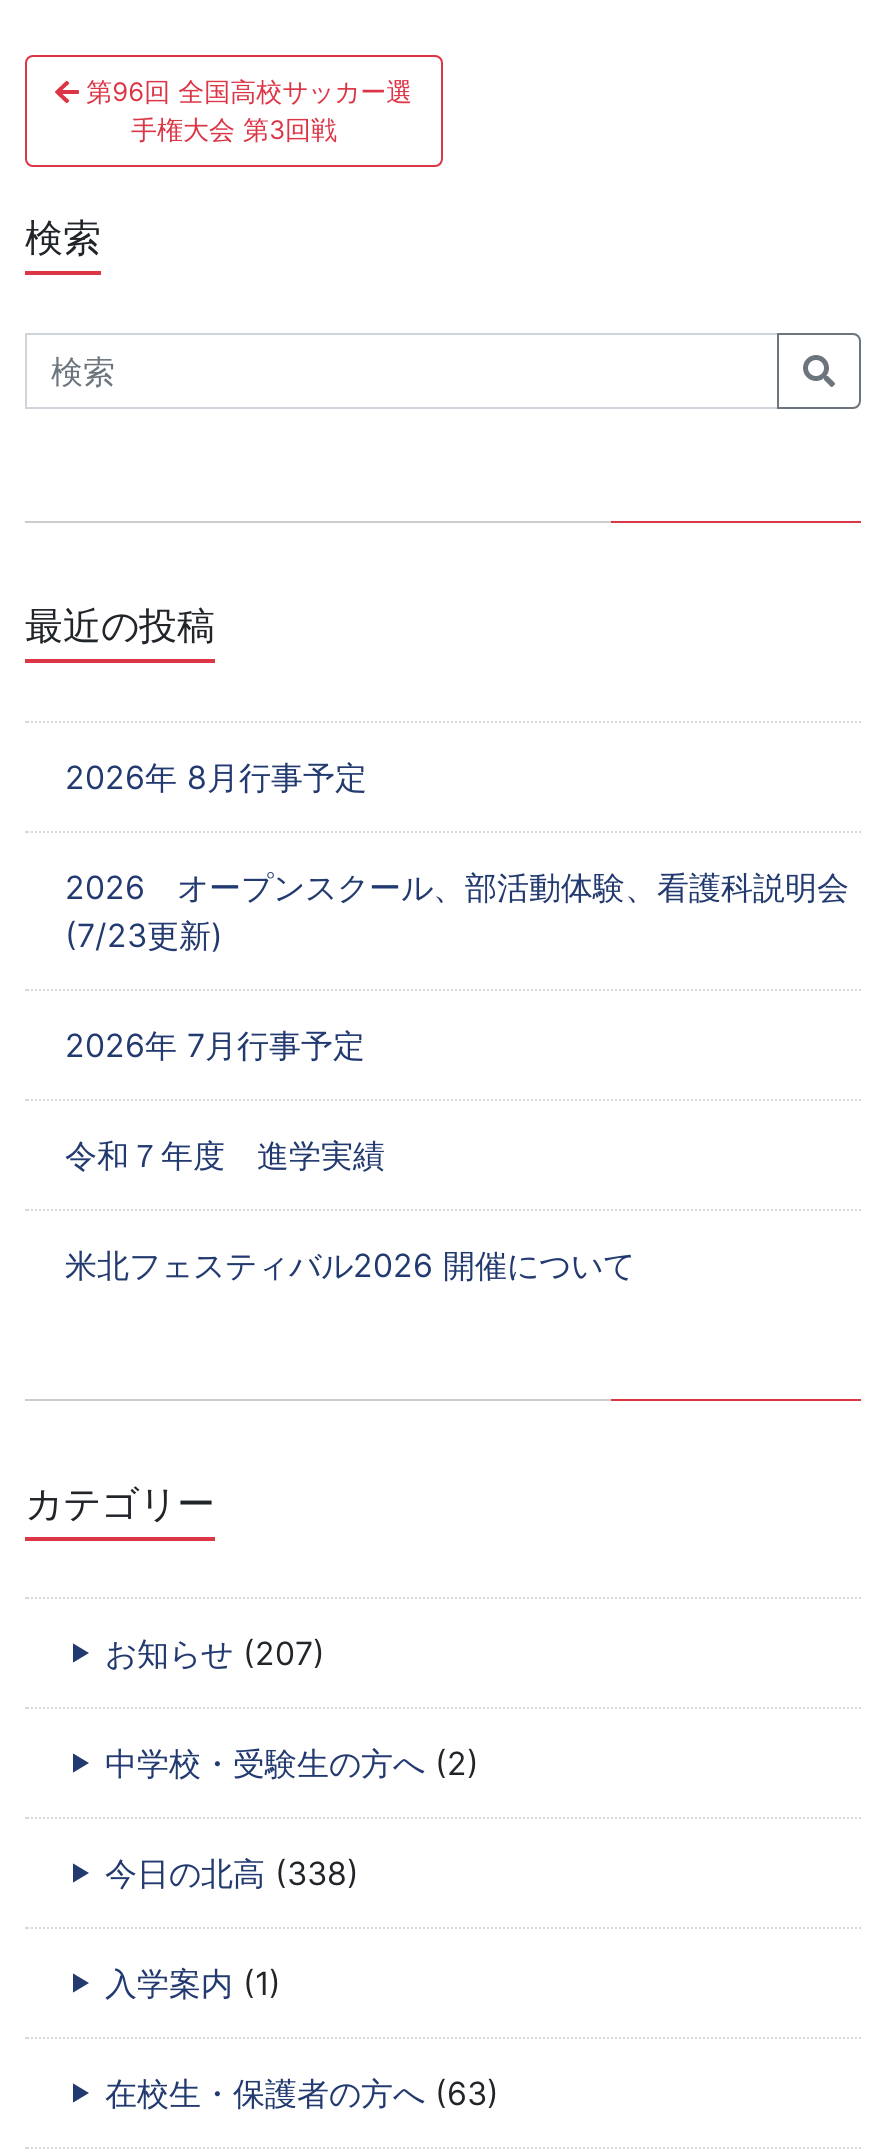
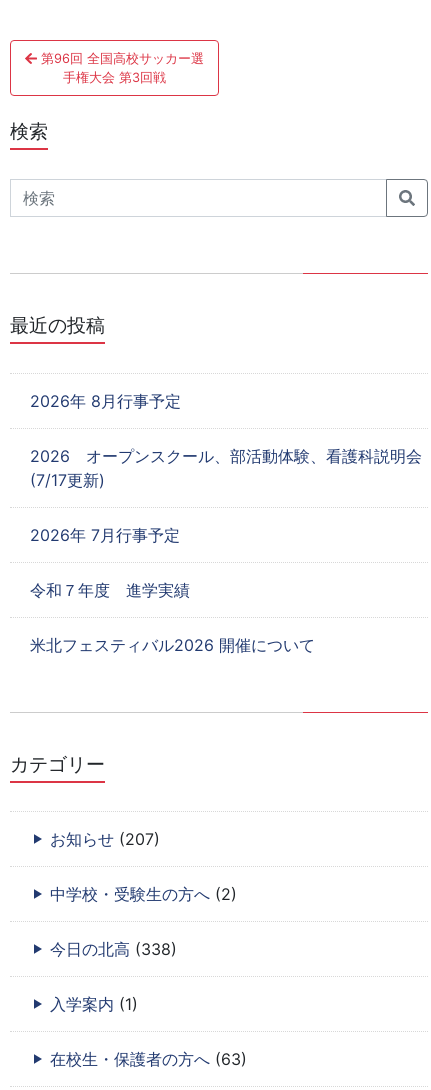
- (7/23更新)
+ (7/17更新)
